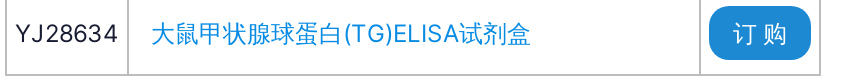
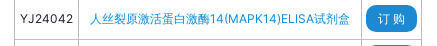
- YJ28634
- 大鼠甲状腺球蛋白(TG)ELISA试剂盒
+ YJ24042
+ 人丝裂原激活蛋白激酶14(MAPK14)ELISA试剂盒
